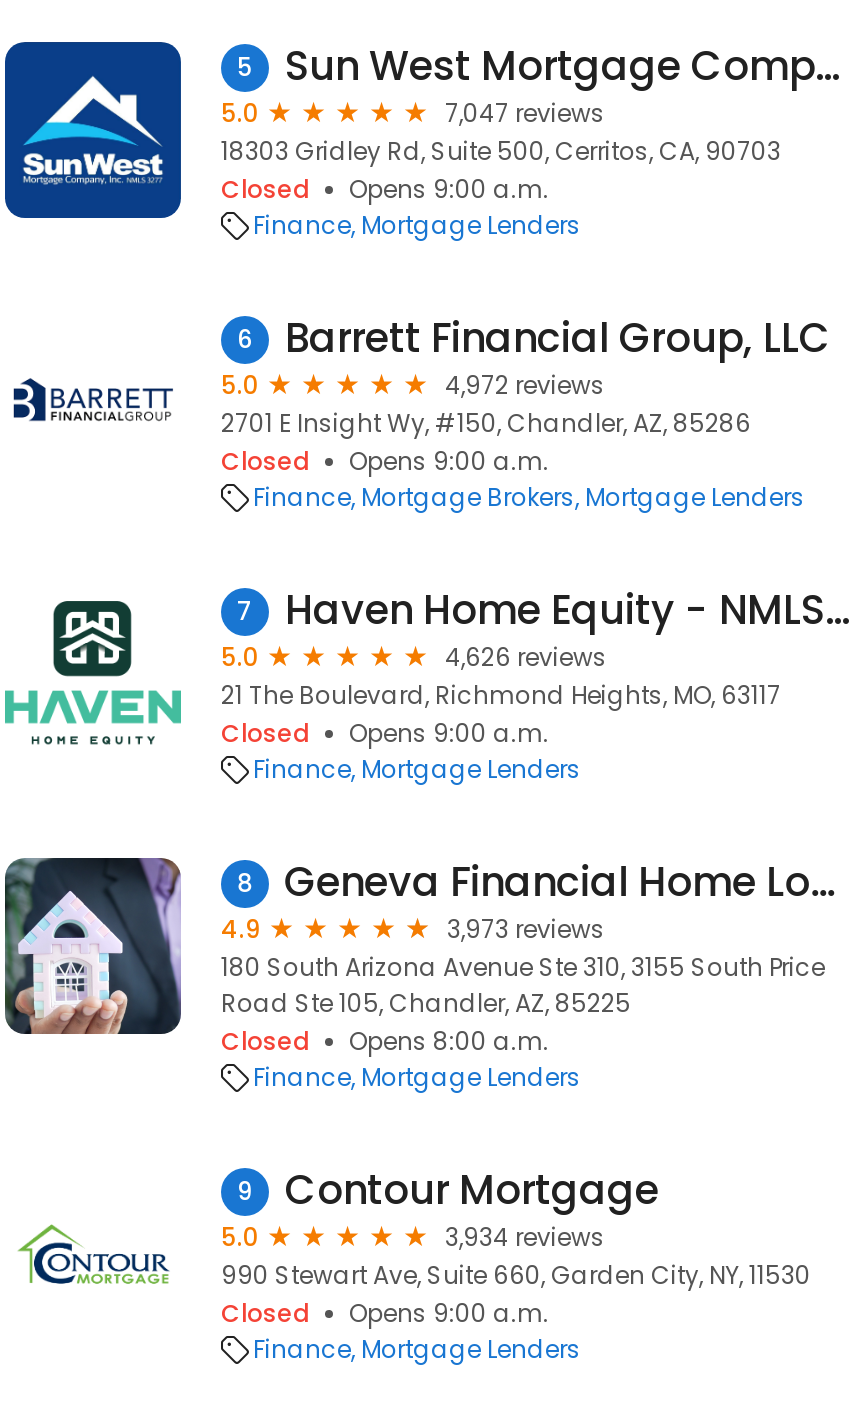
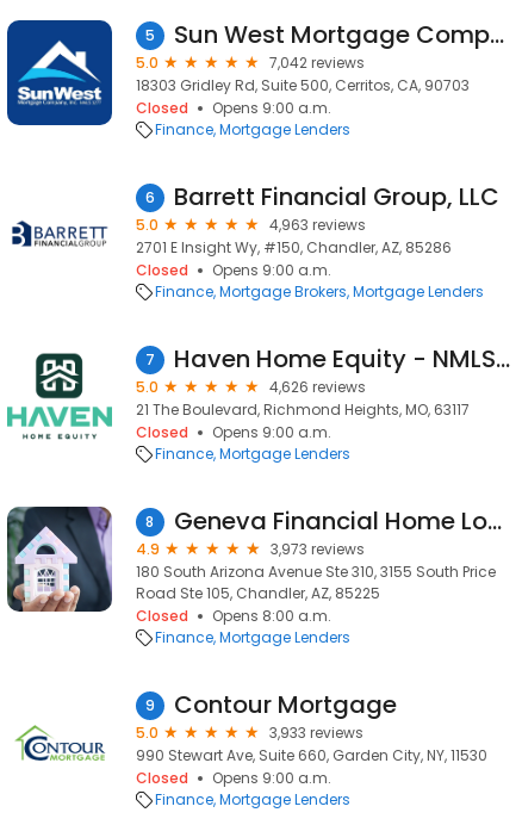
- 7,047 reviews
+ 7,042 reviews

- 4,972 reviews
+ 4,963 reviews

- 3,934 reviews
+ 3,933 reviews
